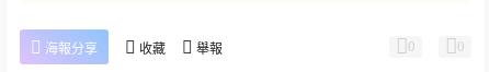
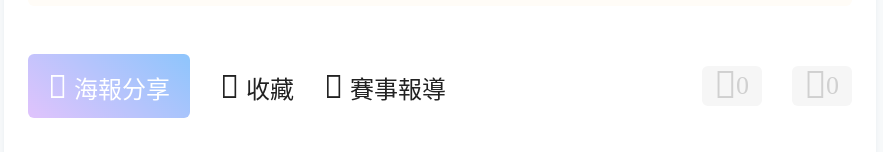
- 舉報
+ 賽事報導
